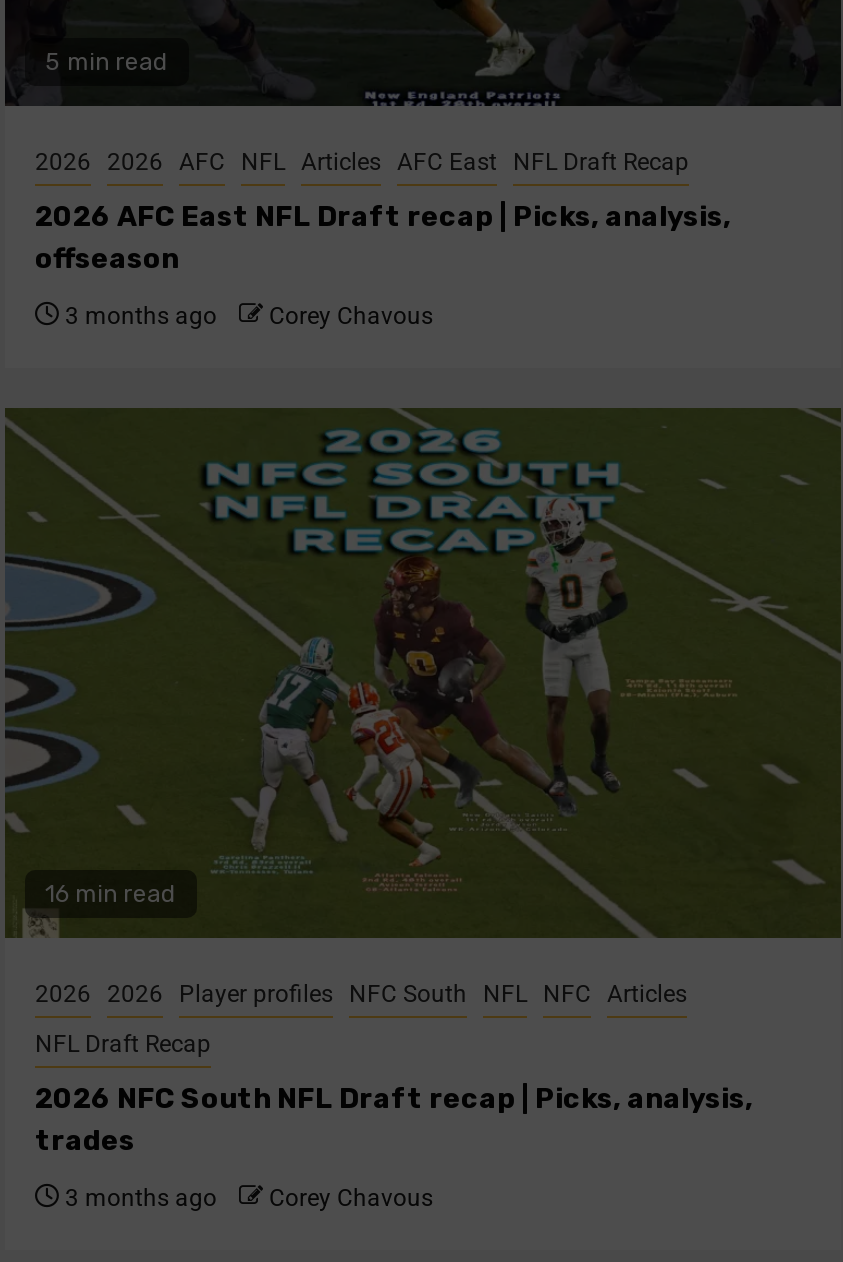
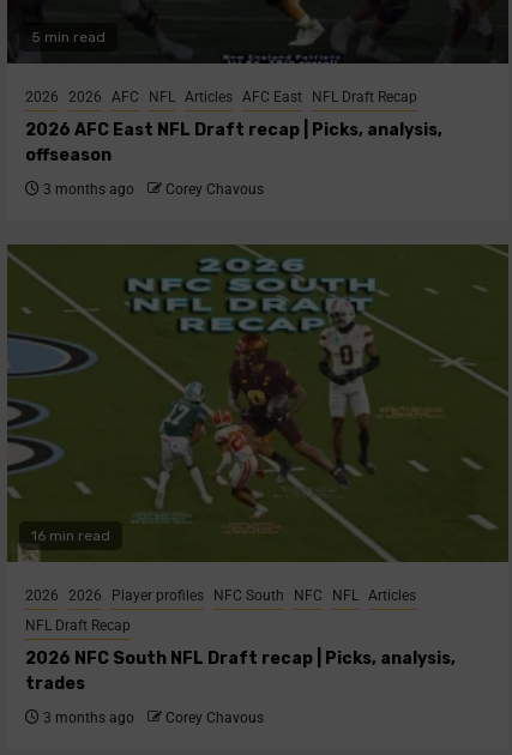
- 2026 2026 Player profiles NFC South NFL NFC Articles
+ 2026 2026 Player profiles NFC South NFC NFL Articles
